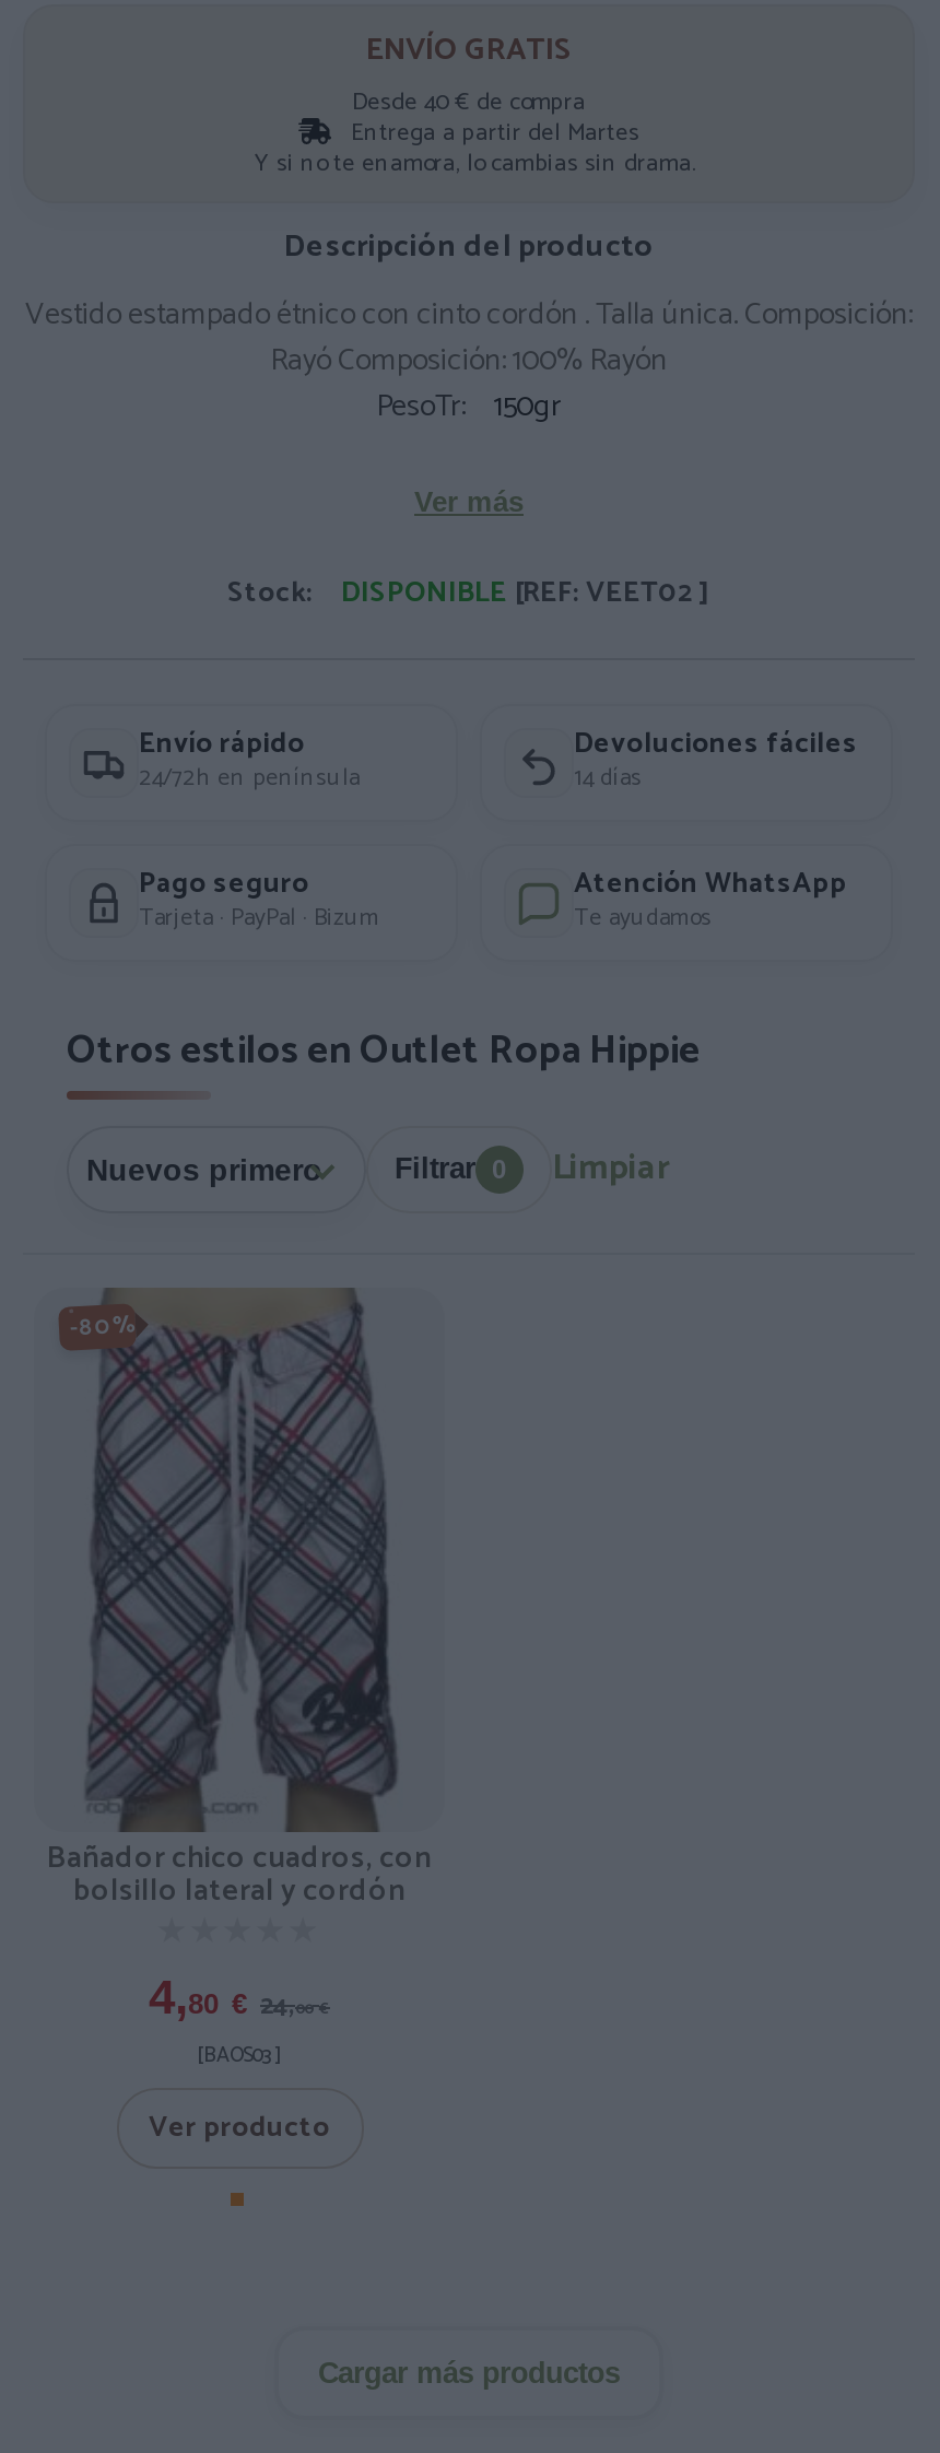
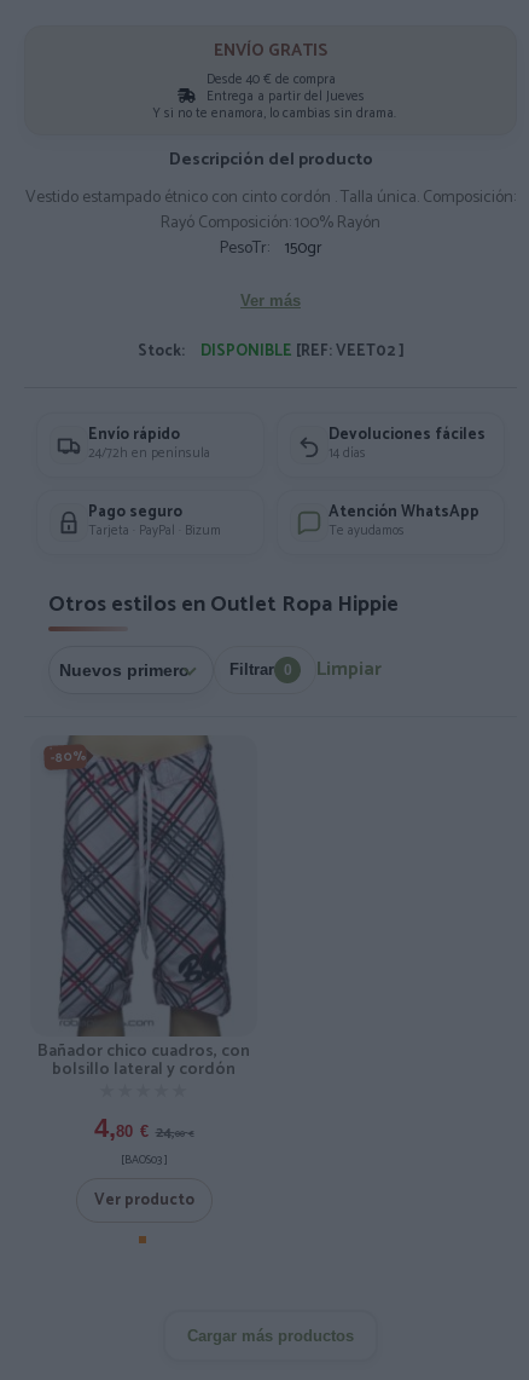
- Entrega a partir del Martes
+ Entrega a partir del Jueves
